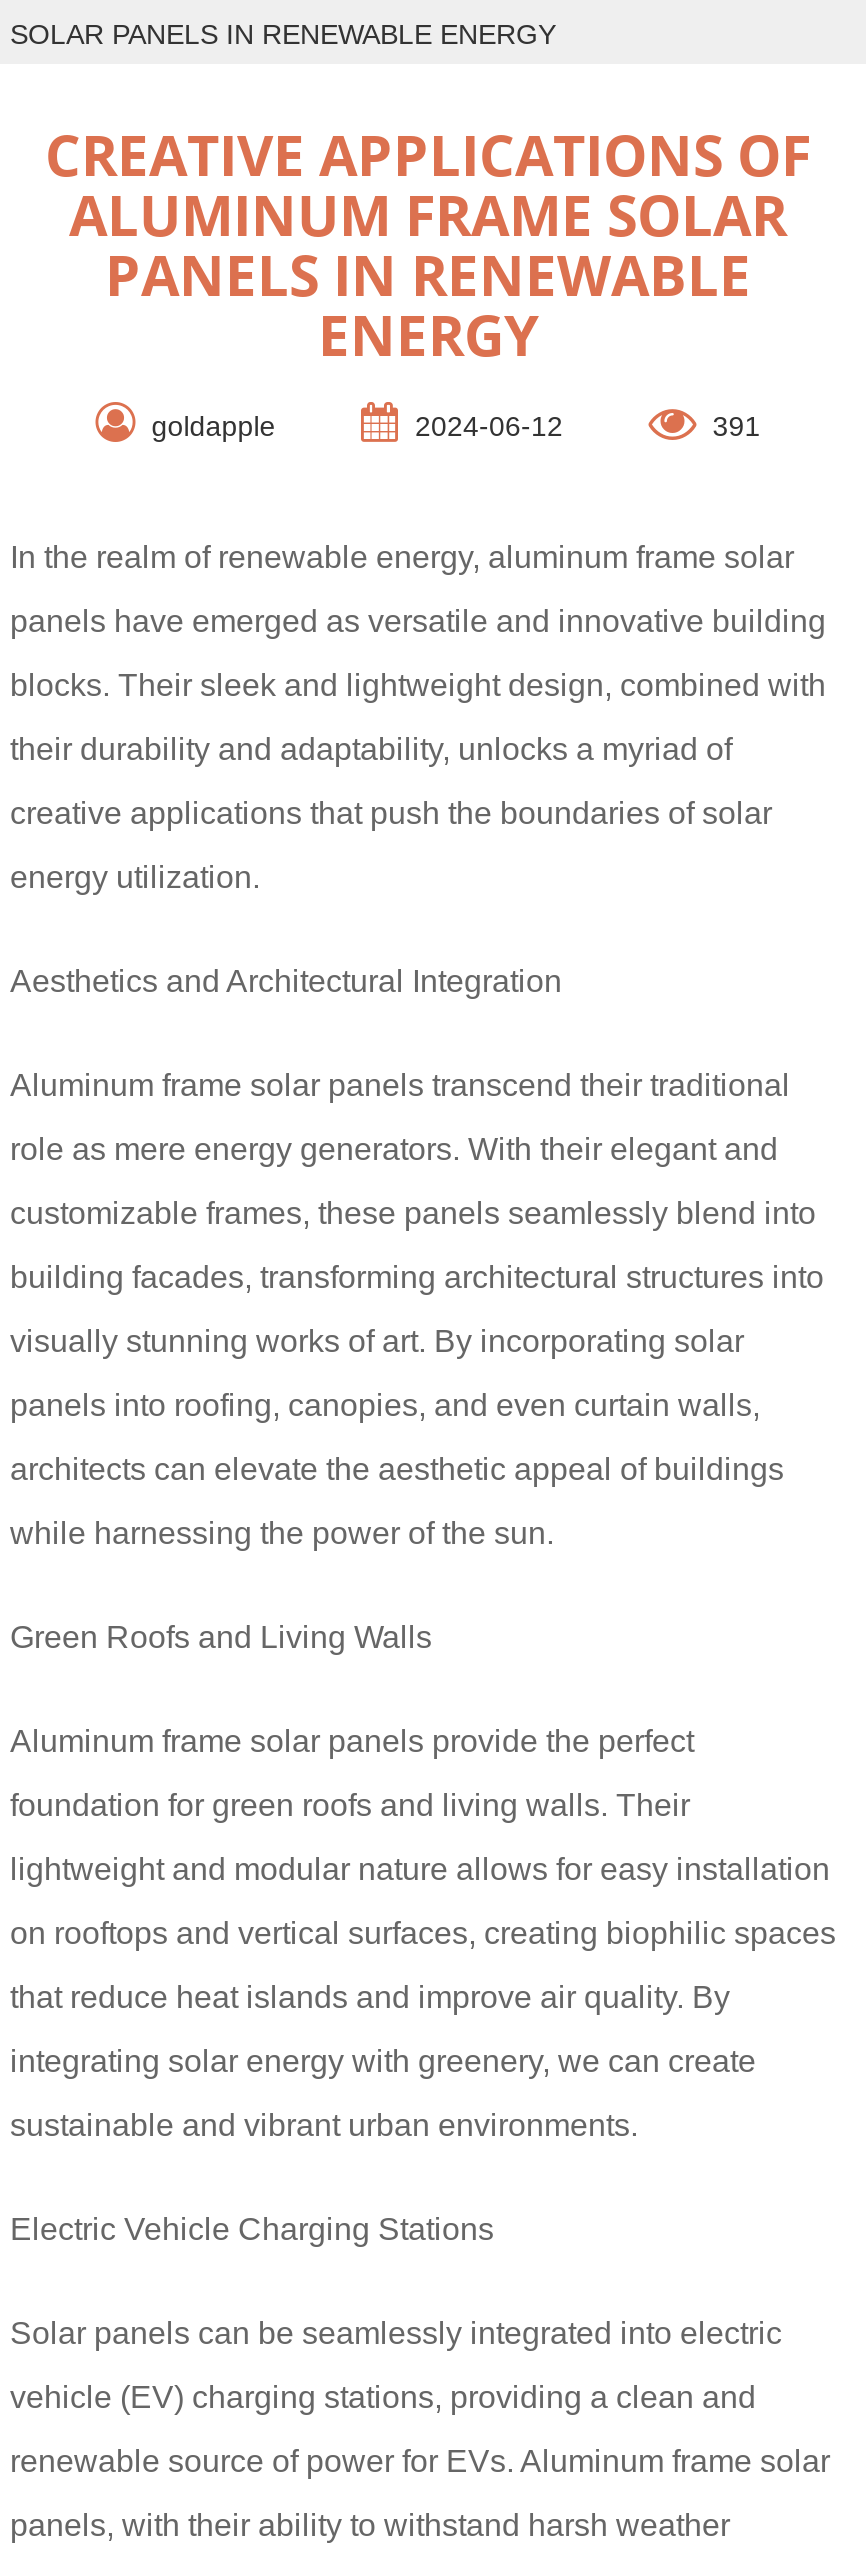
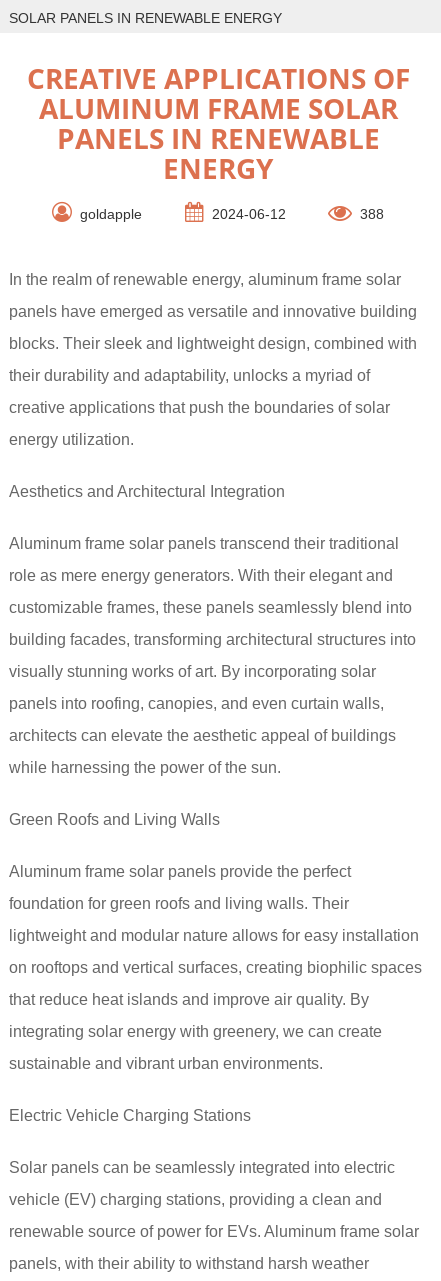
- 391
+ 388
